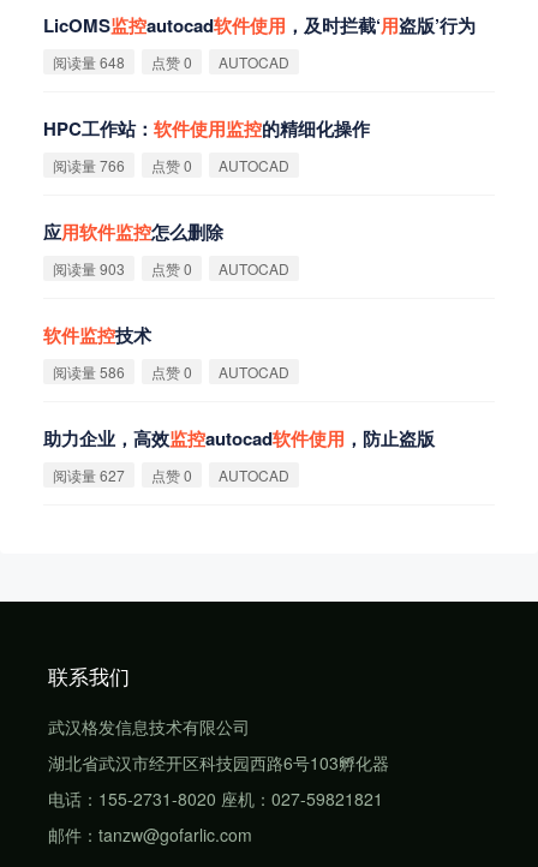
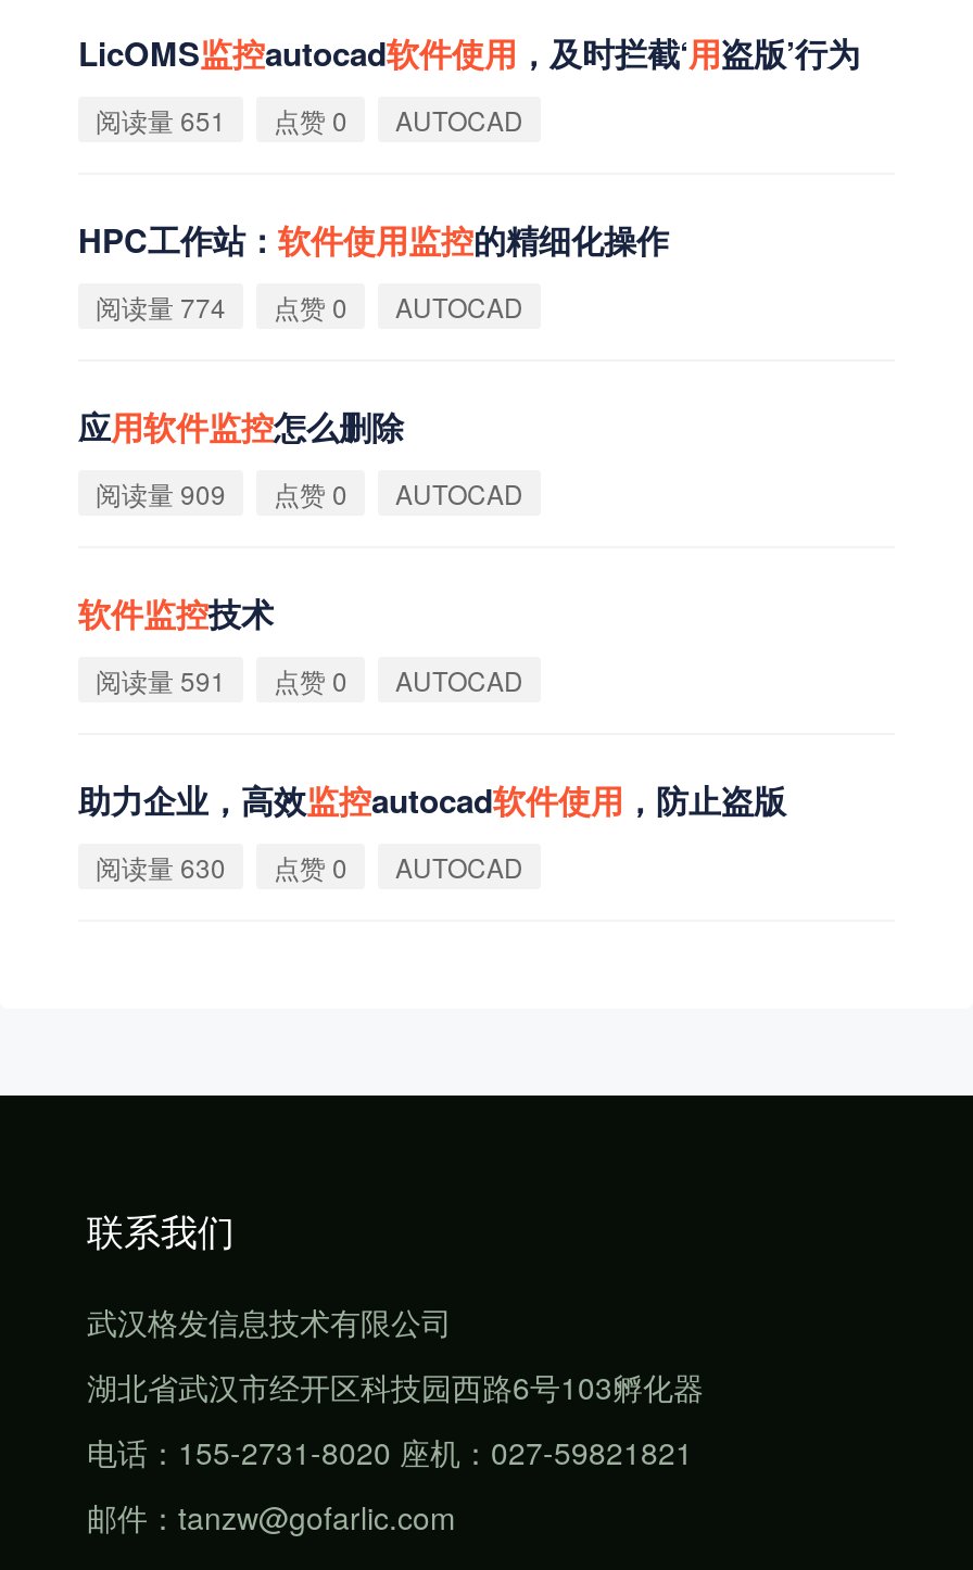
- 阅读量 648 点赞 0 AUTOCAD
+ 阅读量 651 点赞 0 AUTOCAD

- 阅读量 766 点赞 0 AUTOCAD
+ 阅读量 774 点赞 0 AUTOCAD

- 阅读量 903 点赞 0 AUTOCAD
+ 阅读量 909 点赞 0 AUTOCAD

- 阅读量 586 点赞 0 AUTOCAD
+ 阅读量 591 点赞 0 AUTOCAD

- 阅读量 627 点赞 0 AUTOCAD
+ 阅读量 630 点赞 0 AUTOCAD
